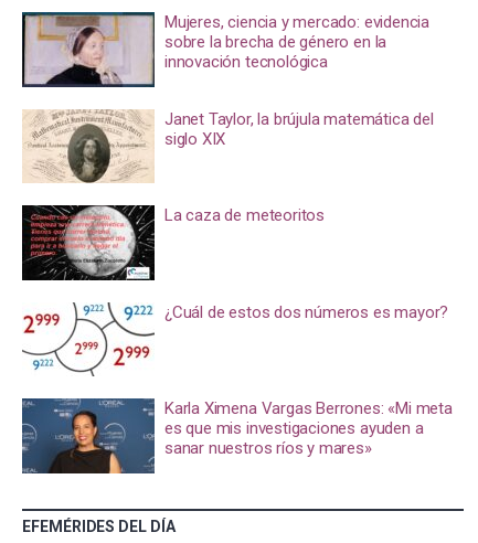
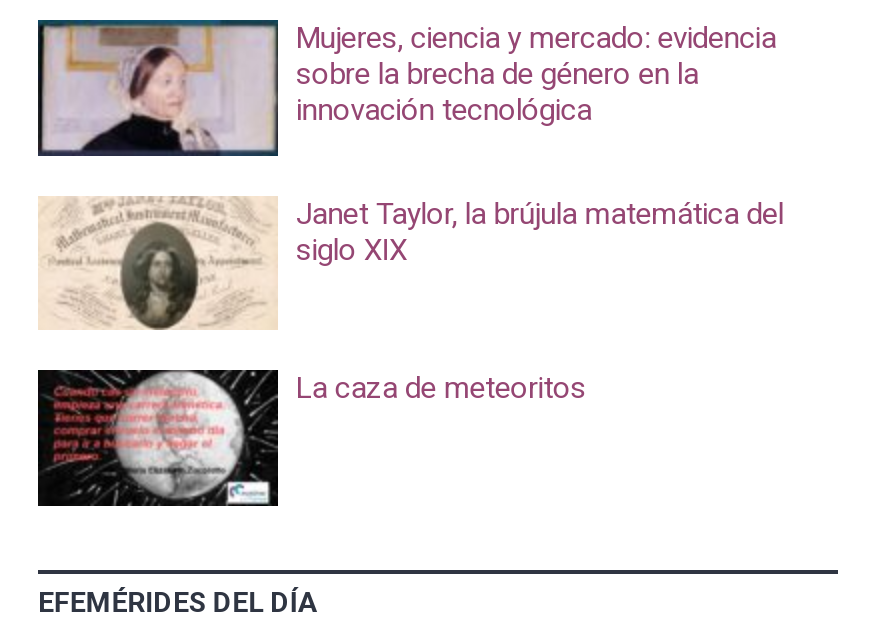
- [image]
- ¿Cuál de estos dos números es mayor?

- [image]
- Karla Ximena Vargas Berrones: «Mi meta
- es que mis investigaciones ayuden a
- sanar nuestros ríos y mares»
